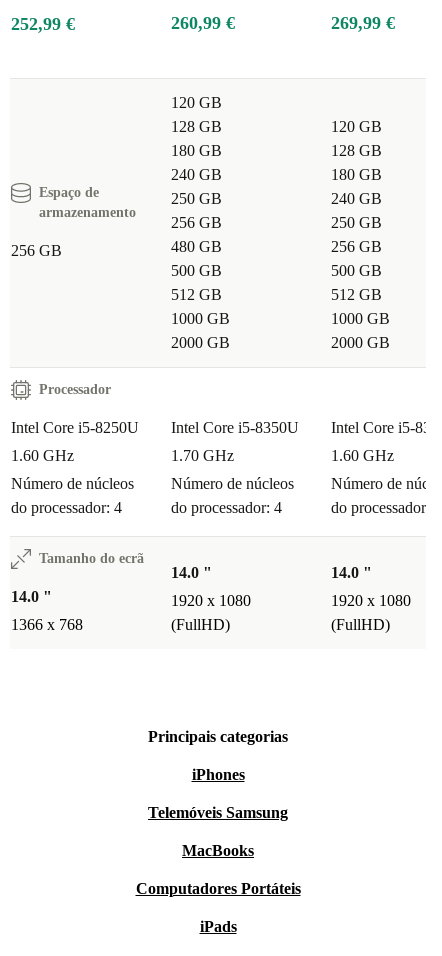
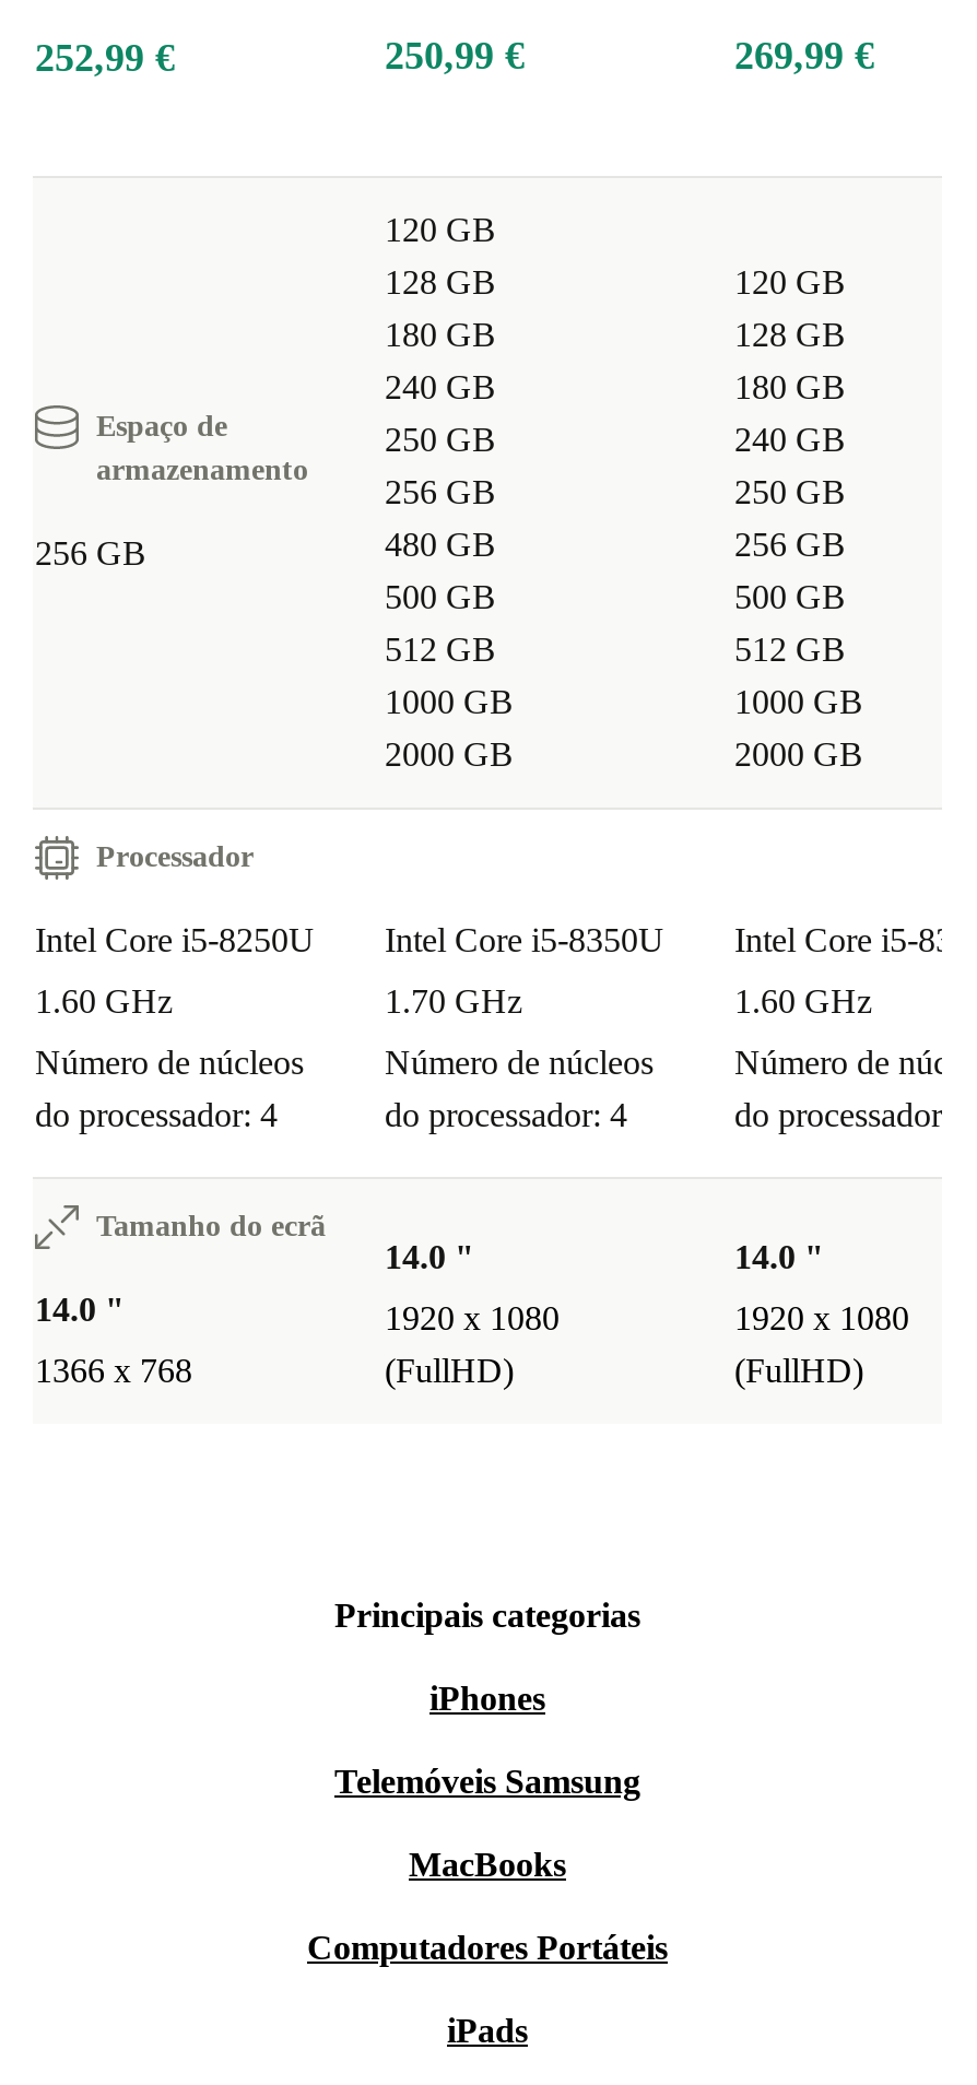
- 260,99 €
+ 250,99 €
